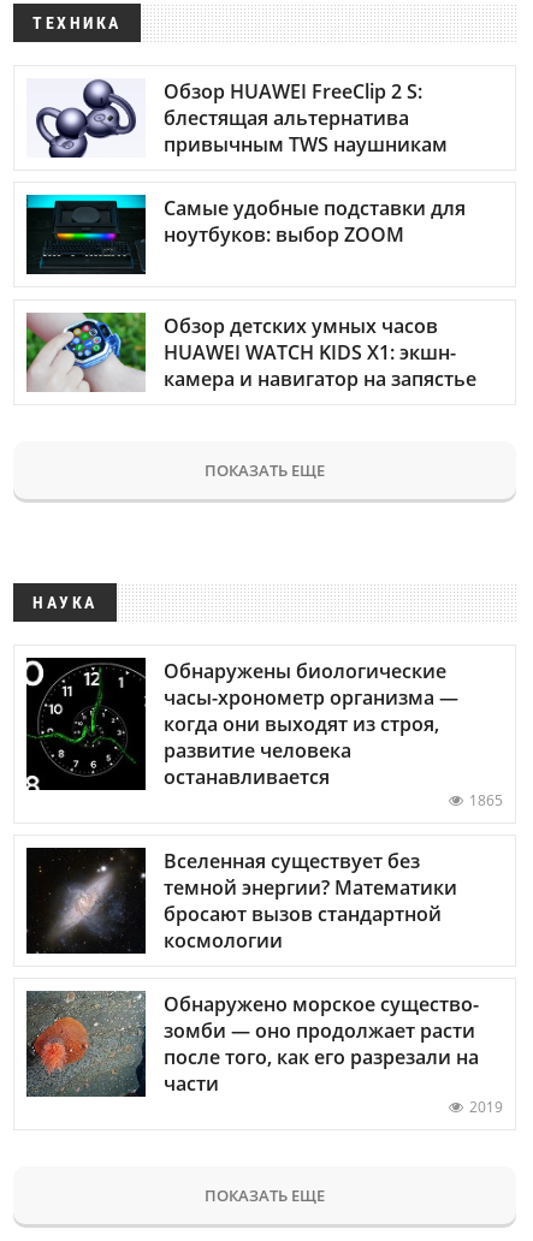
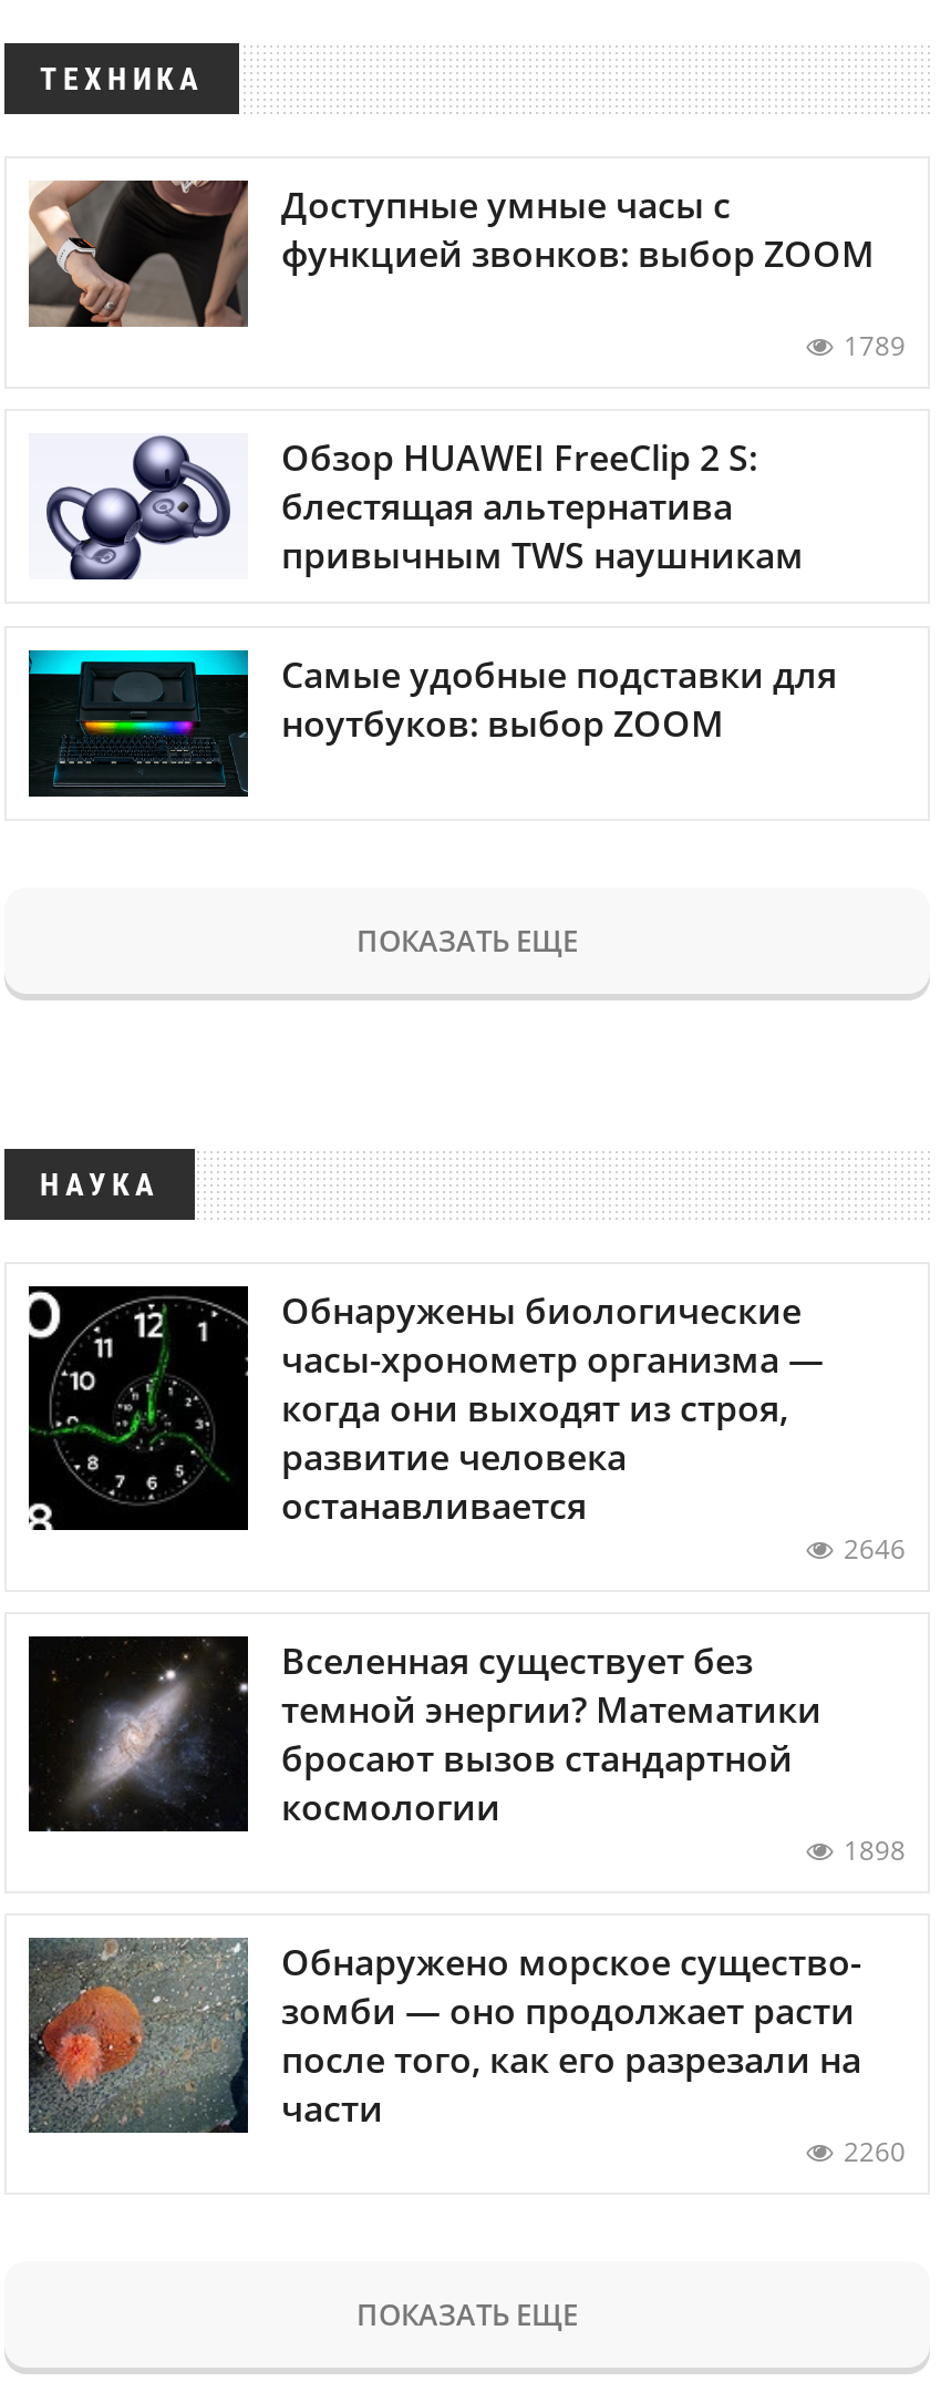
+ [image]
+ Доступные умные часы с
+ функцией звонков: выбор ZOOM
+ 1789

moved down: [image] | Обзор HUAWEI FreeClip 2 S: | блестящая альтернатива | привычным TWS наушникам | Самые удобные подставки для | ноутбуков: выбор ZOOM

- [image]
- Обзор детских умных часов
- HUAWEI WATCH KIDS X1: экшн-
- камера и навигатор на запястье

- 1865
+ 2646

+ 1898

- 2019
+ 2260
